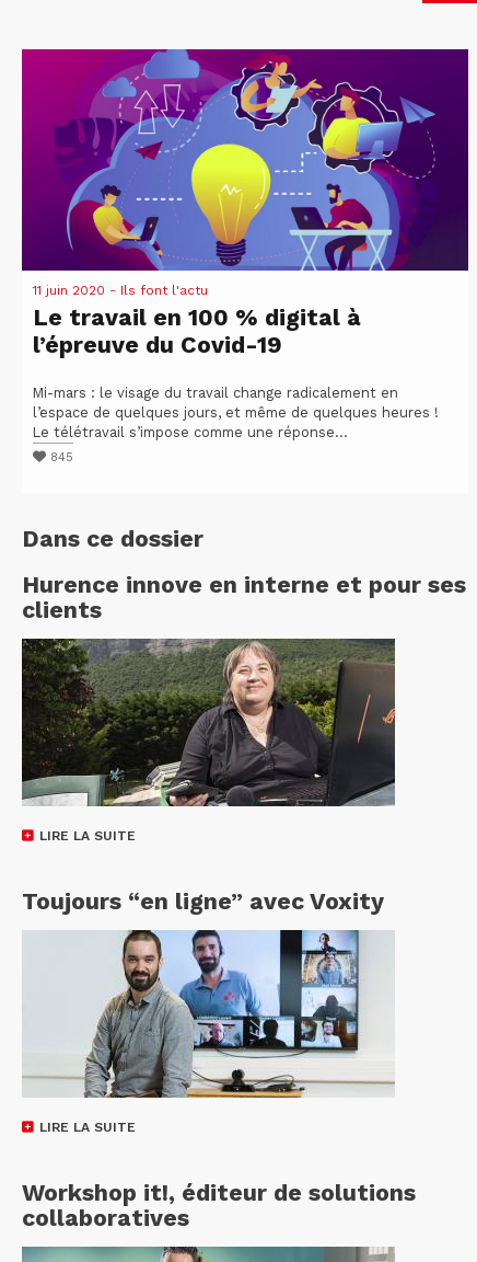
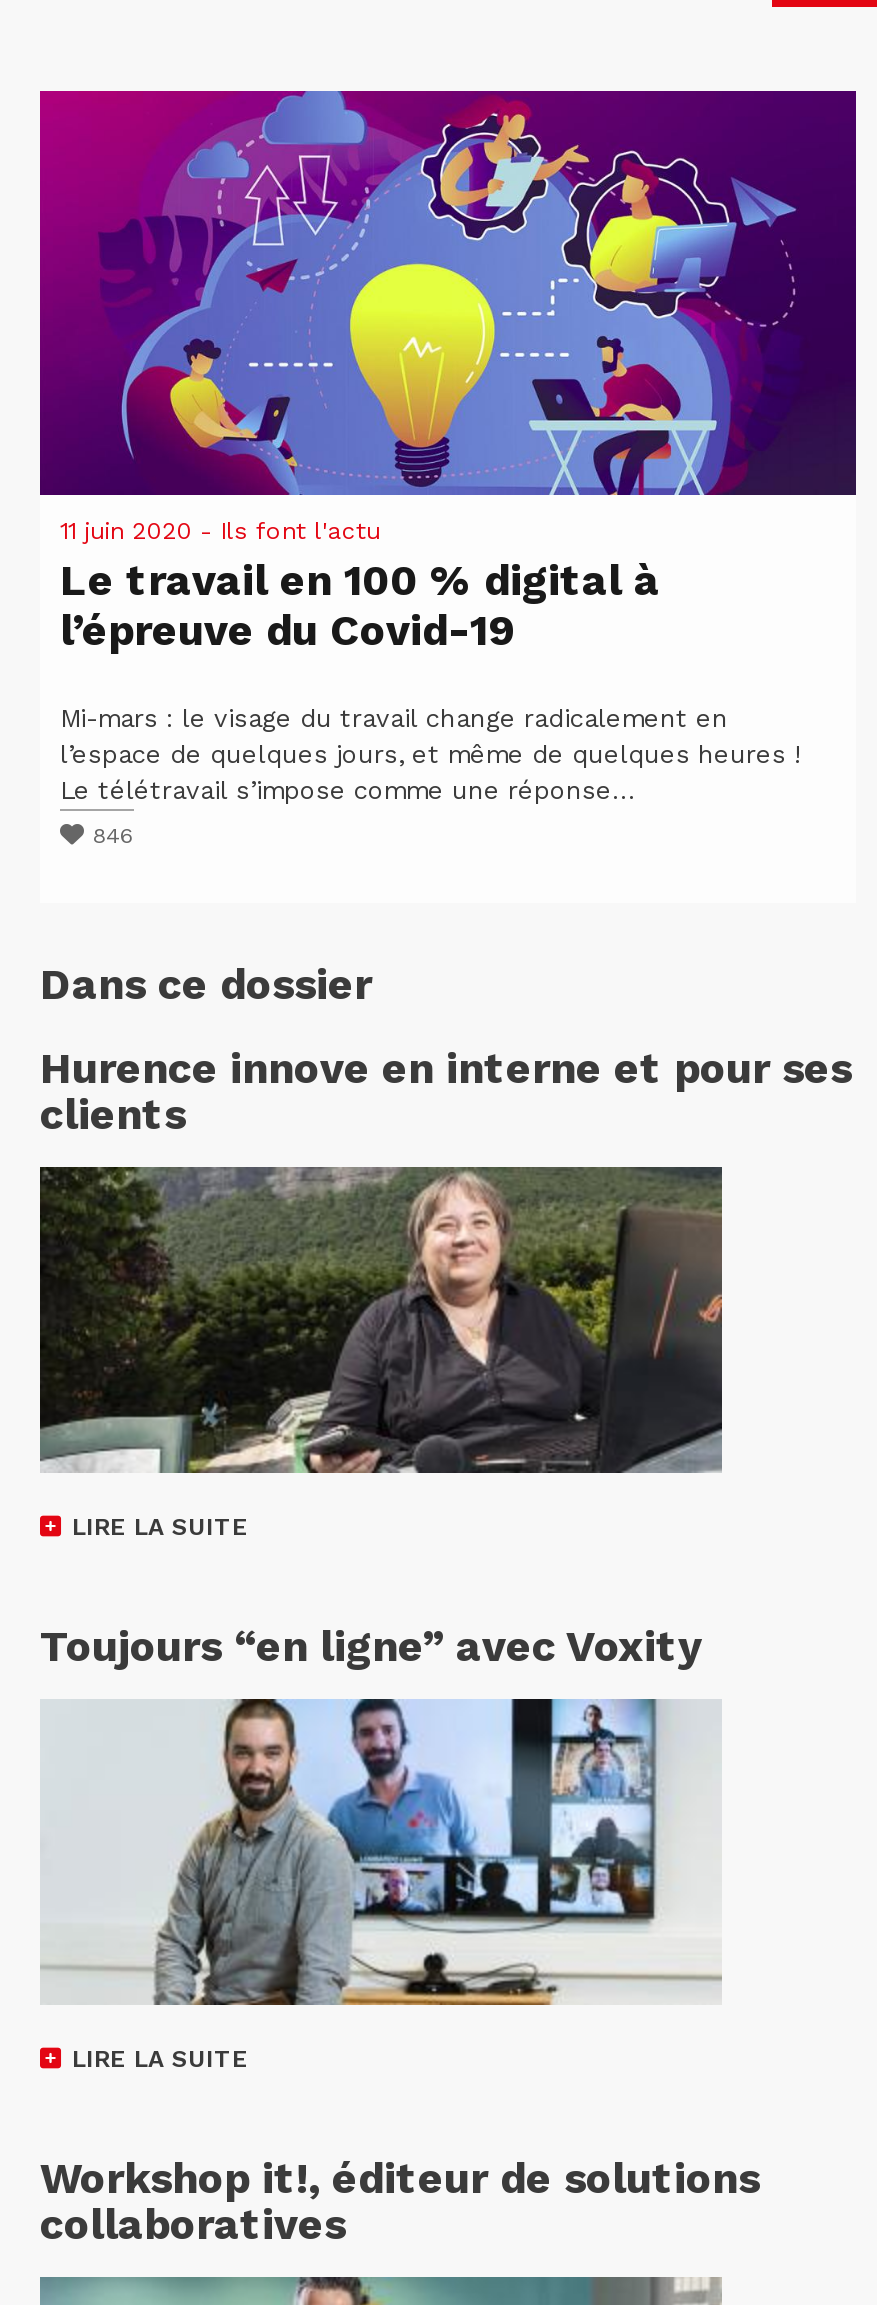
- 845
+ 846
